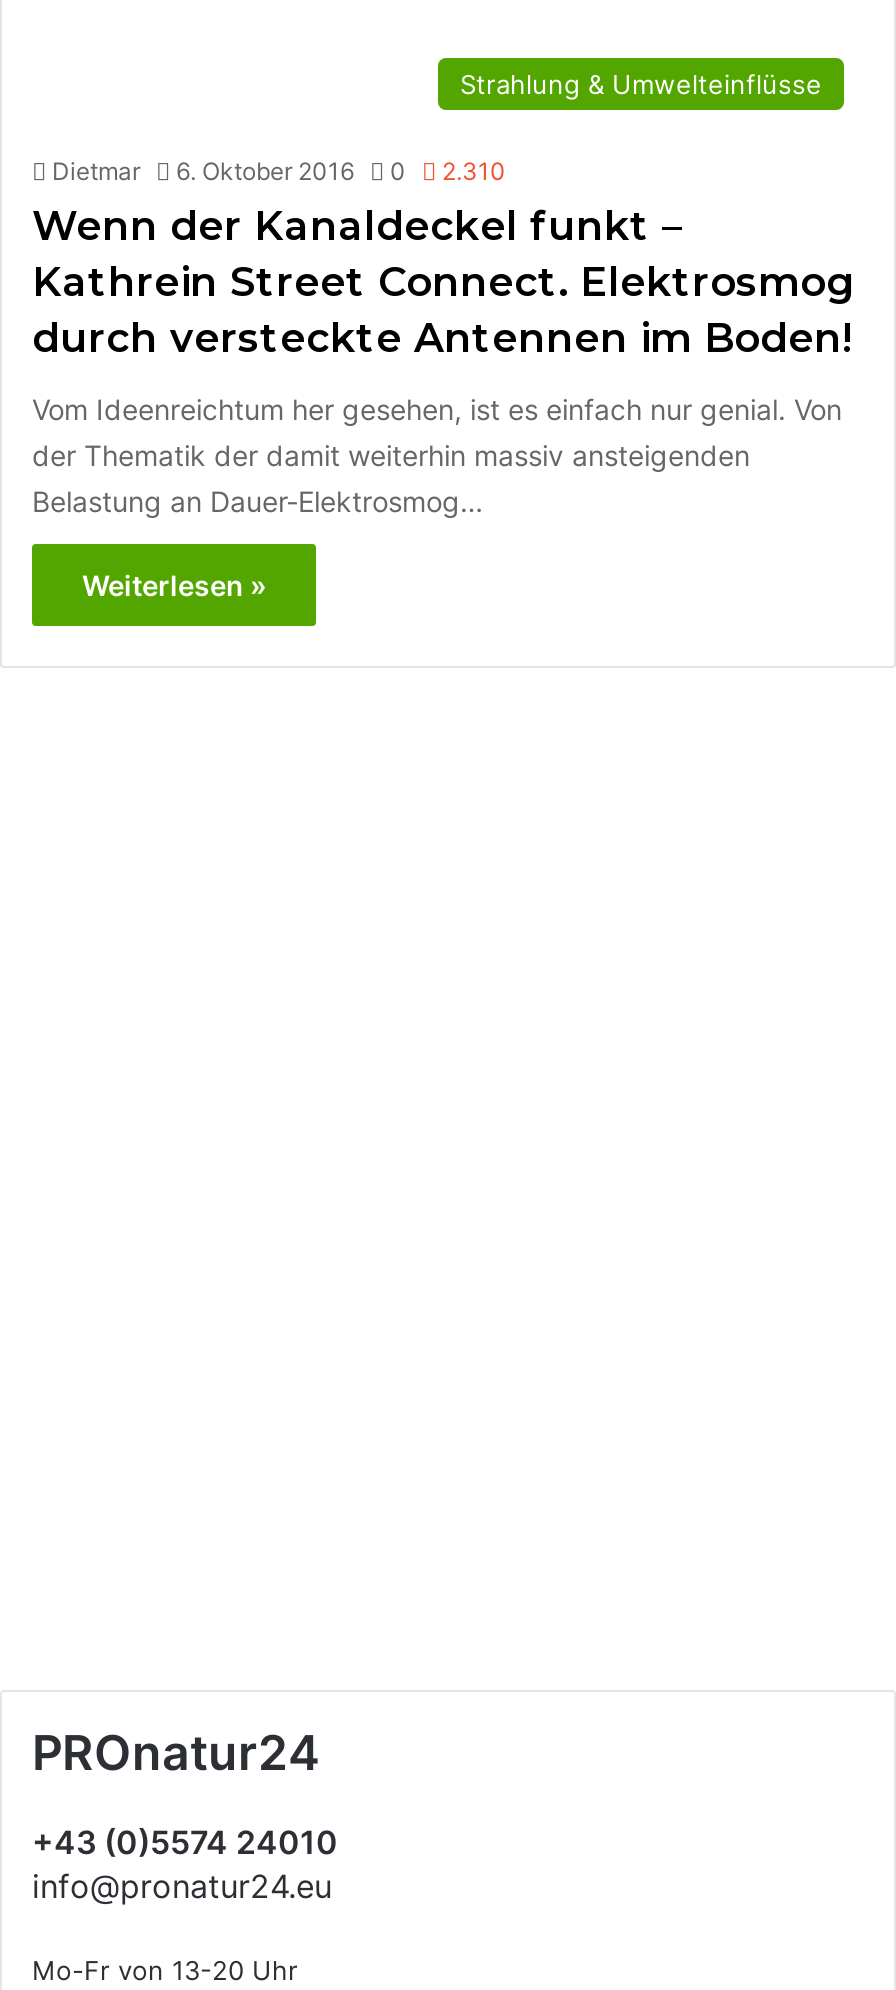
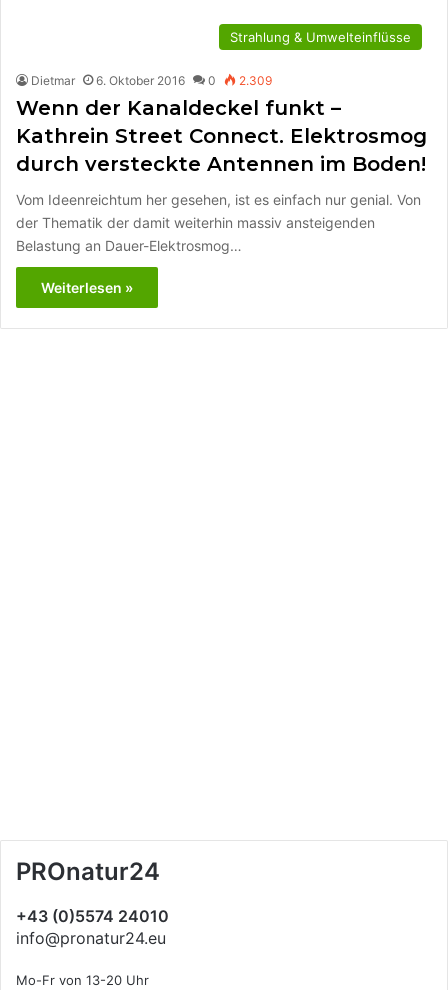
- Dietmar 6. Oktober 2016 0 2.310
+ Dietmar 6. Oktober 2016 0 2.309
